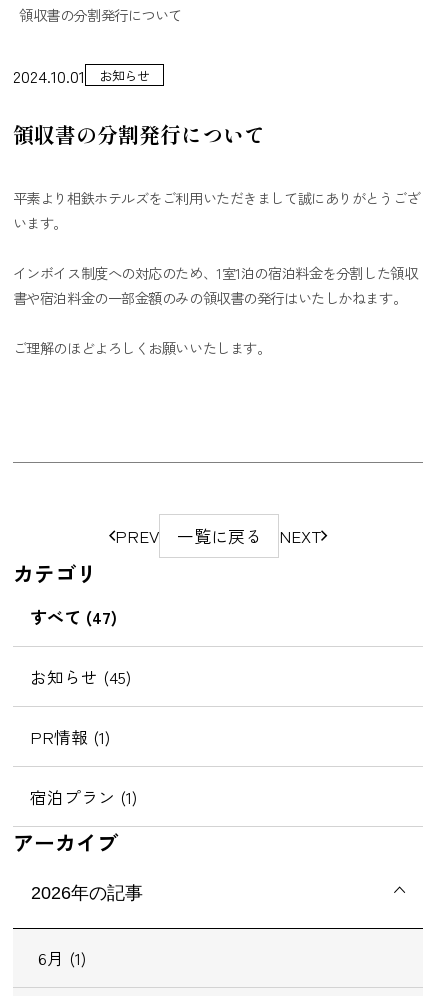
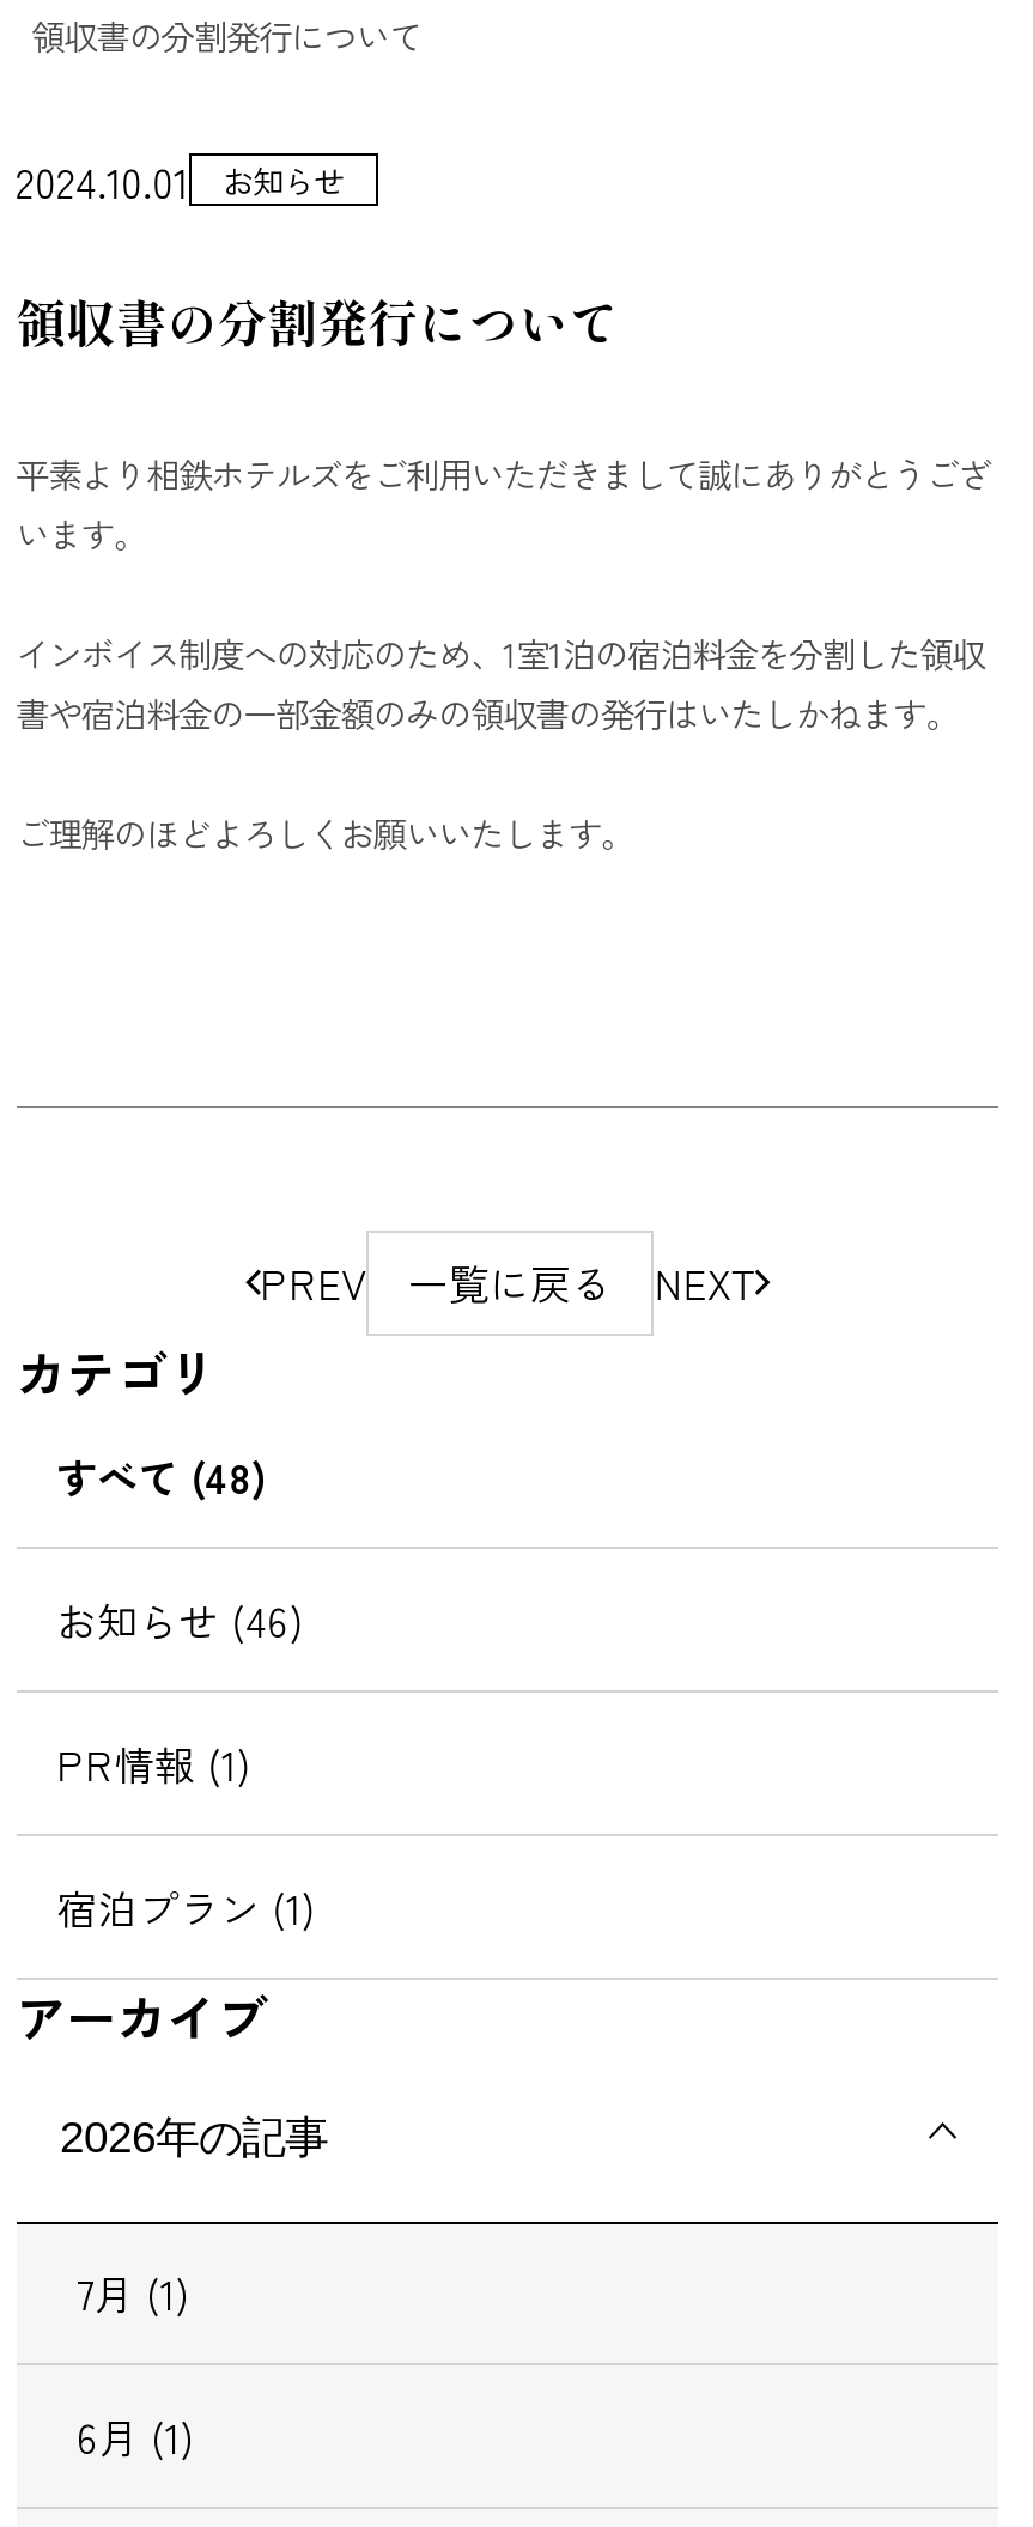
- すべて (47)
+ すべて (48)

- お知らせ (45)
+ お知らせ (46)

+ 7月 (1)
